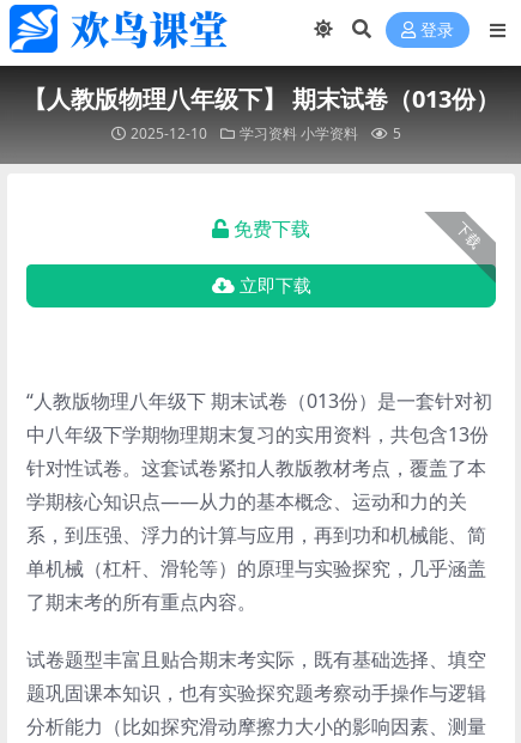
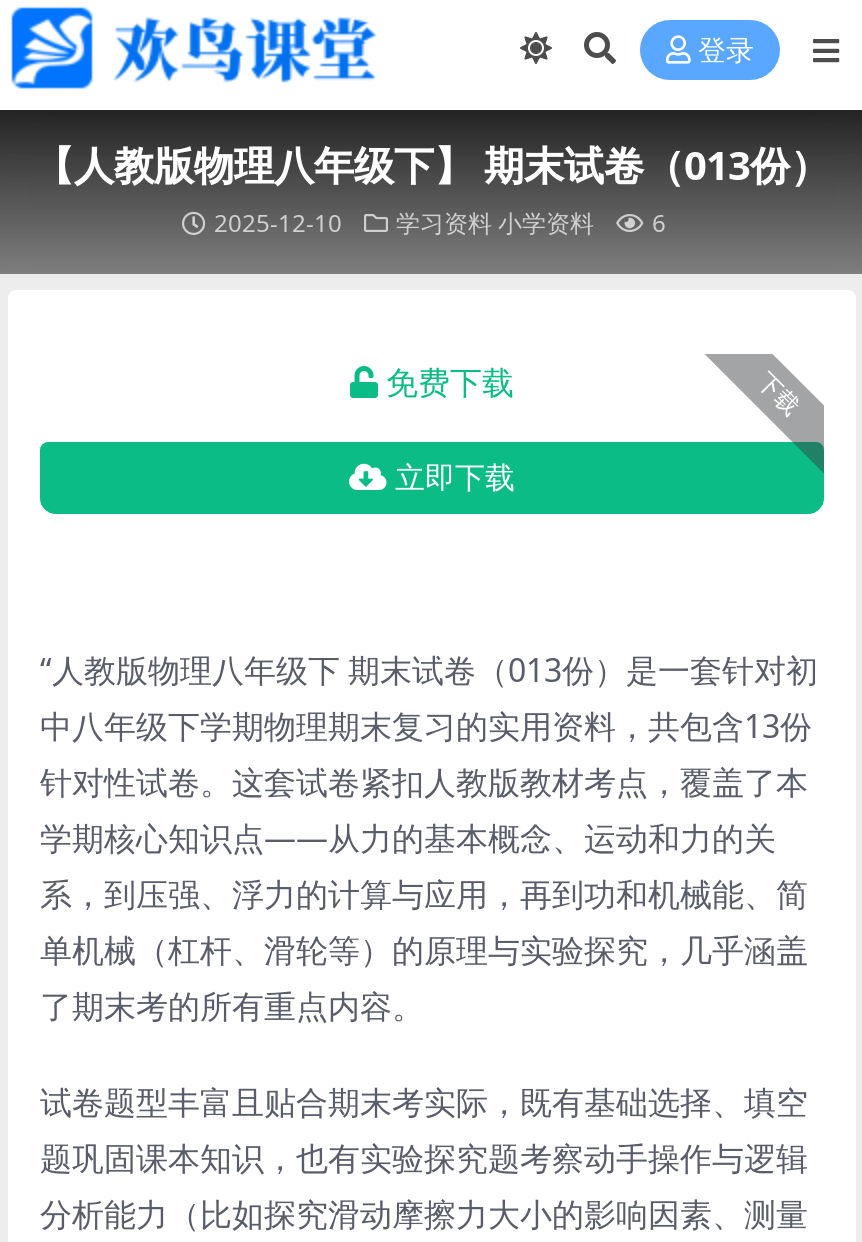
- 2025-12-10 学习资料 小学资料 5
+ 2025-12-10 学习资料 小学资料 6
